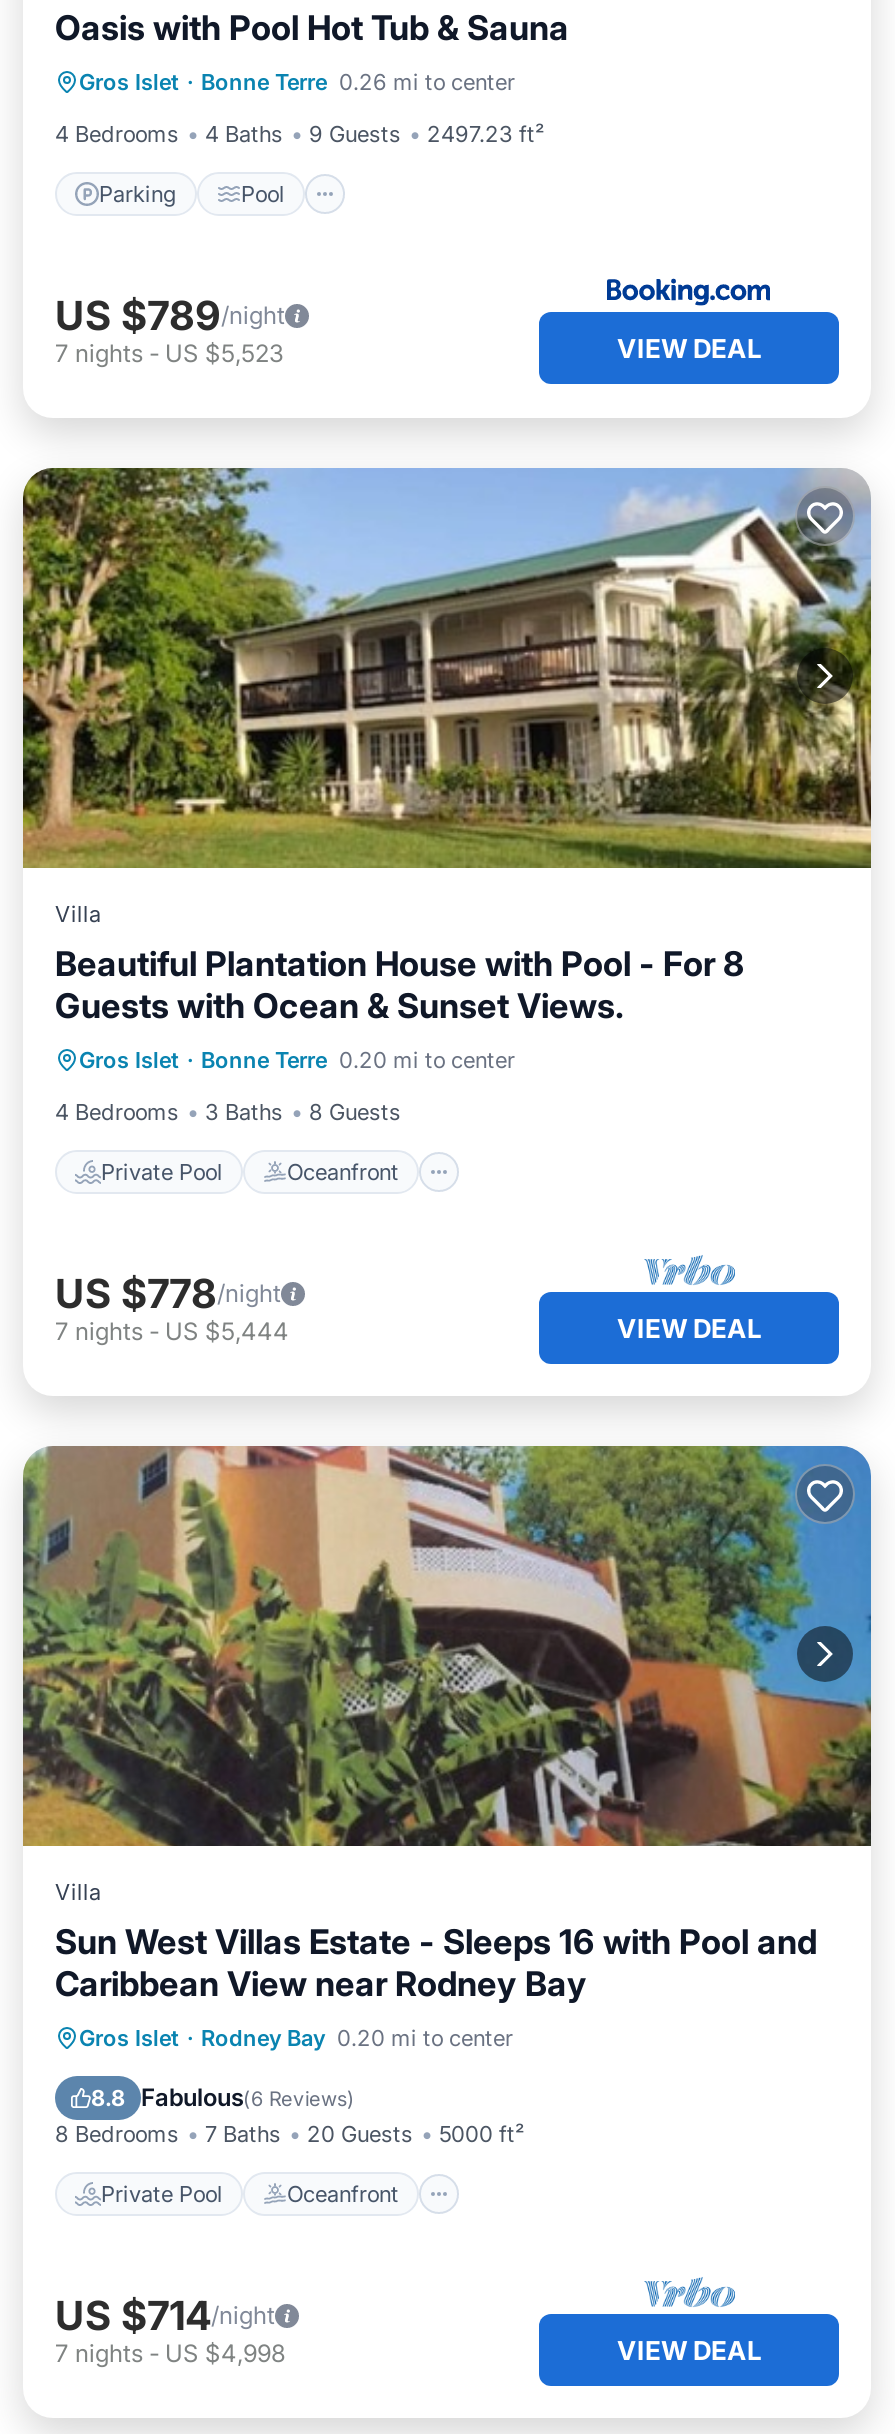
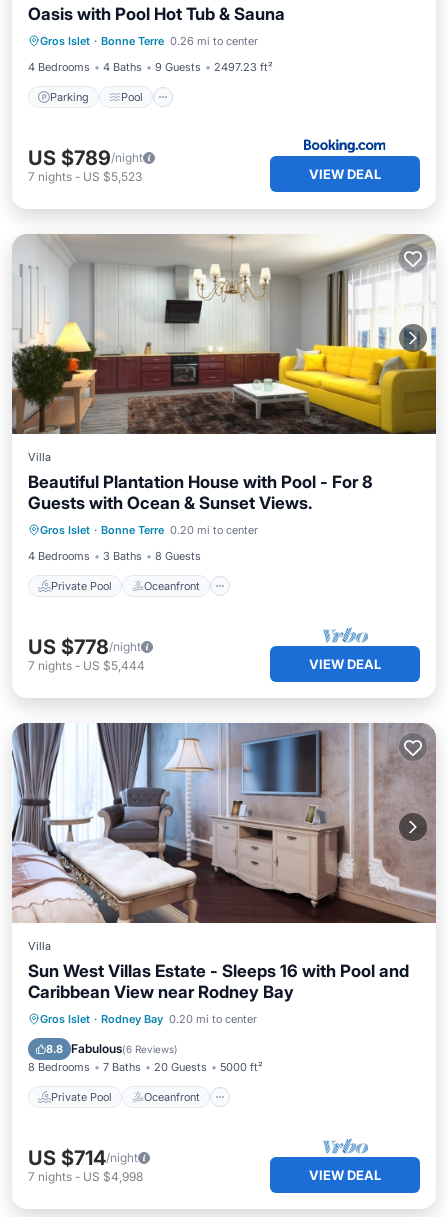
- [image]
+ [image]

- [image]
+ [image]
